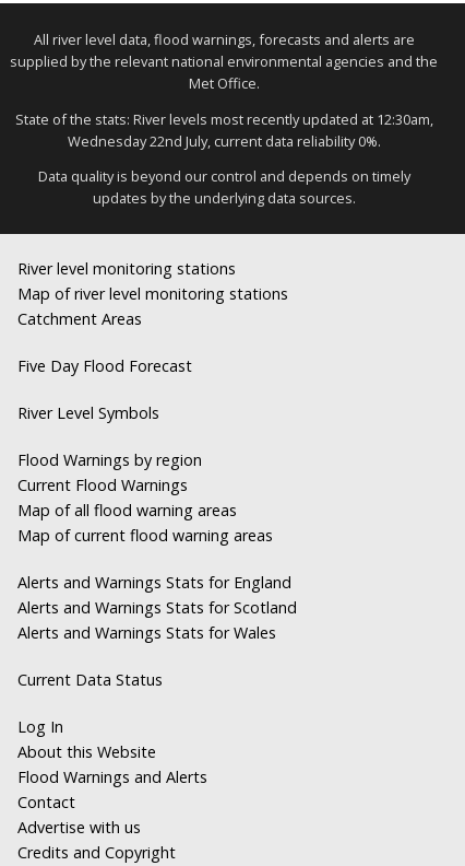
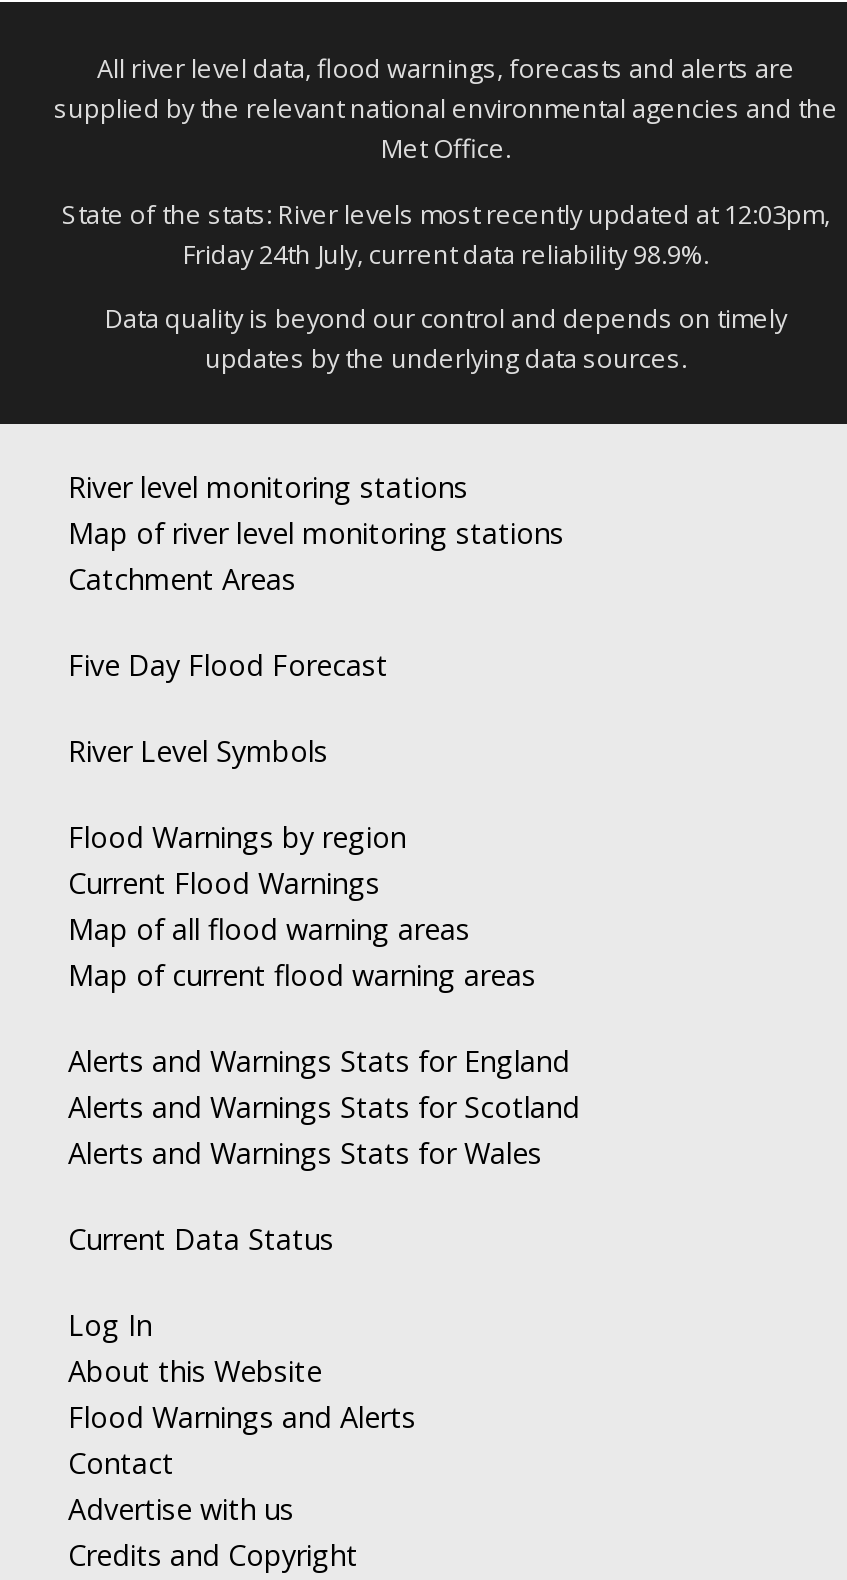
- State of the stats: River levels most recently updated at 12:30am,
+ State of the stats: River levels most recently updated at 12:03pm,

- Wednesday 22nd July, current data reliability 0%.
+ Friday 24th July, current data reliability 98.9%.
